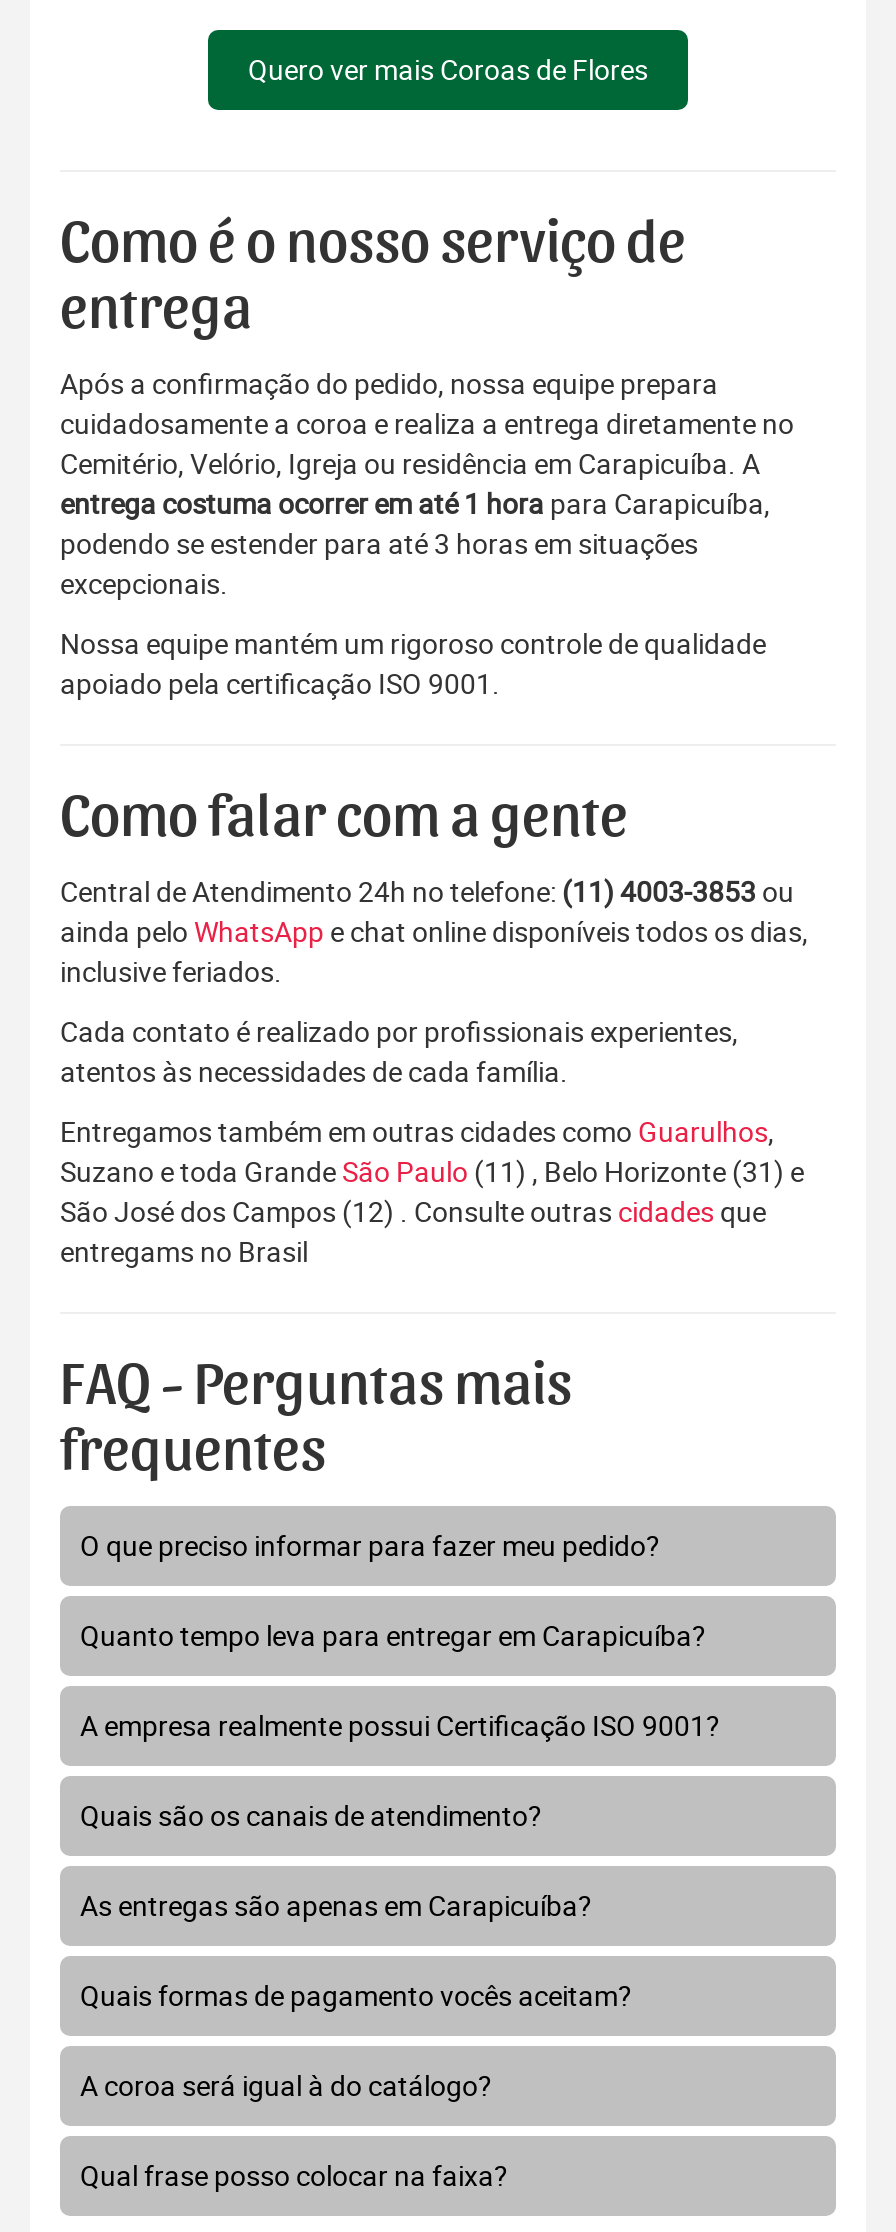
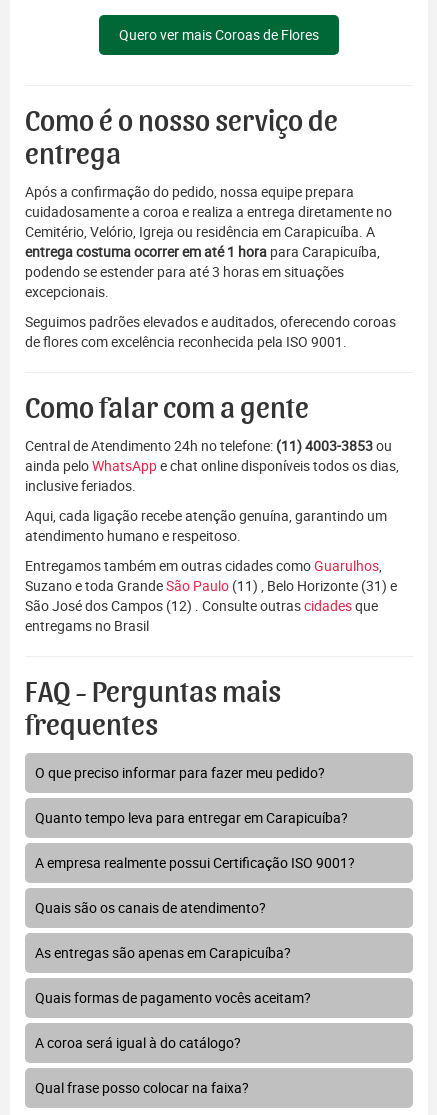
- Nossa equipe mantém um rigoroso controle de qualidade
- apoiado pela certificação ISO 9001.
+ Seguimos padrões elevados e auditados, oferecendo coroas
+ de flores com excelência reconhecida pela ISO 9001.

- Cada contato é realizado por profissionais experientes,
- atentos às necessidades de cada família.
+ Aqui, cada ligação recebe atenção genuína, garantindo um
+ atendimento humano e respeitoso.
